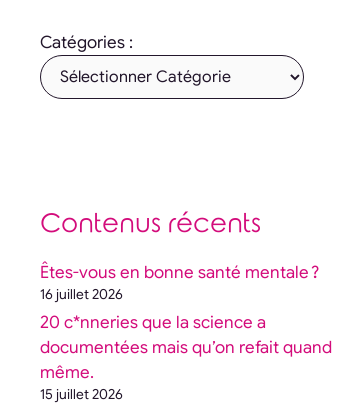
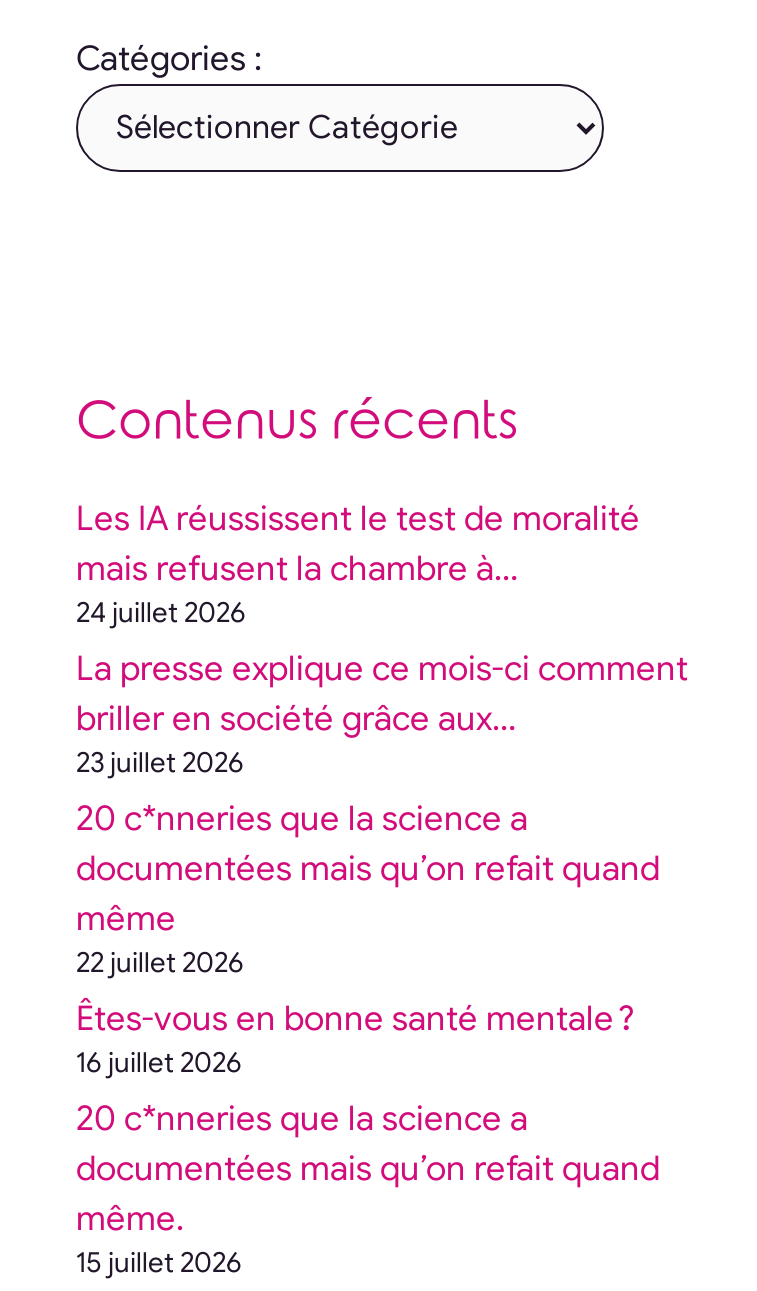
+ Les IA réussissent le test de moralité
+ mais refusent la chambre à…
+ 24 juillet 2026
+ La presse explique ce mois-ci comment
+ briller en société grâce aux…
+ 23 juillet 2026
+ 20 c*nneries que la science a
+ documentées mais qu’on refait quand
+ même
+ 22 juillet 2026
